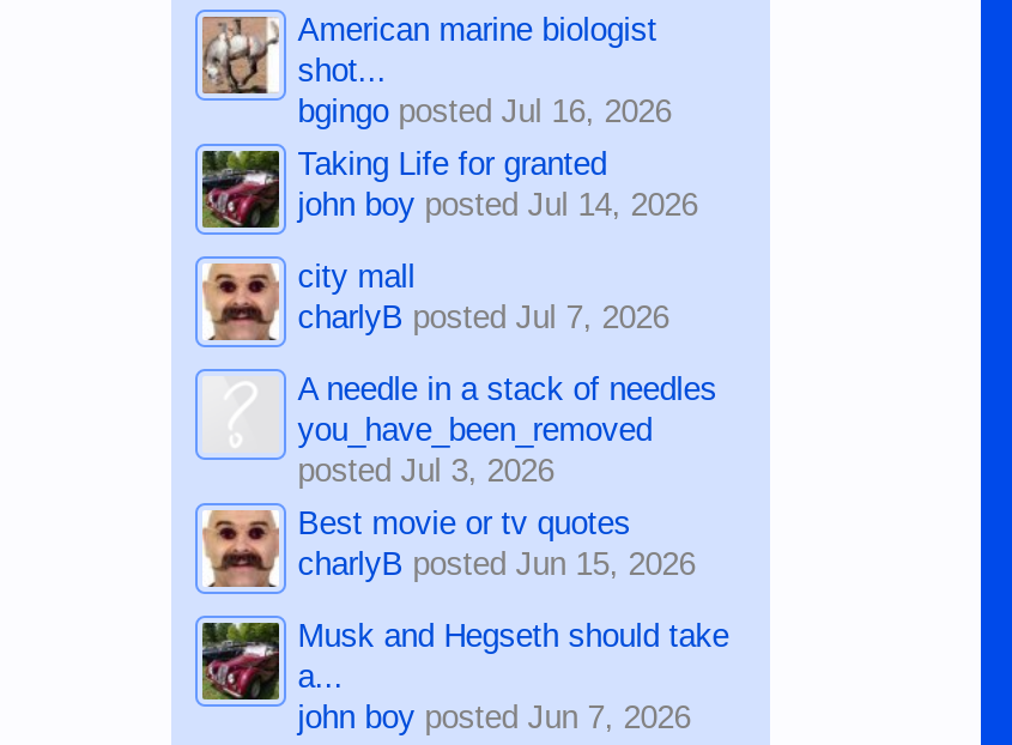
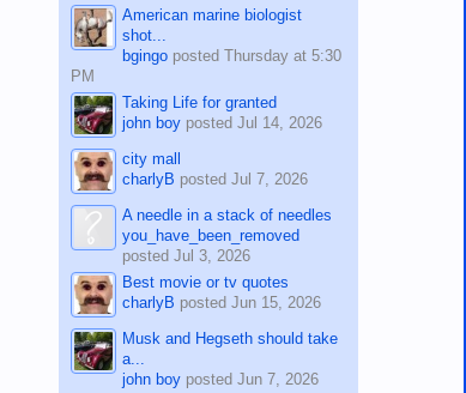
- bgingo posted Jul 16, 2026
+ bgingo posted Thursday at 5:30
+ PM
